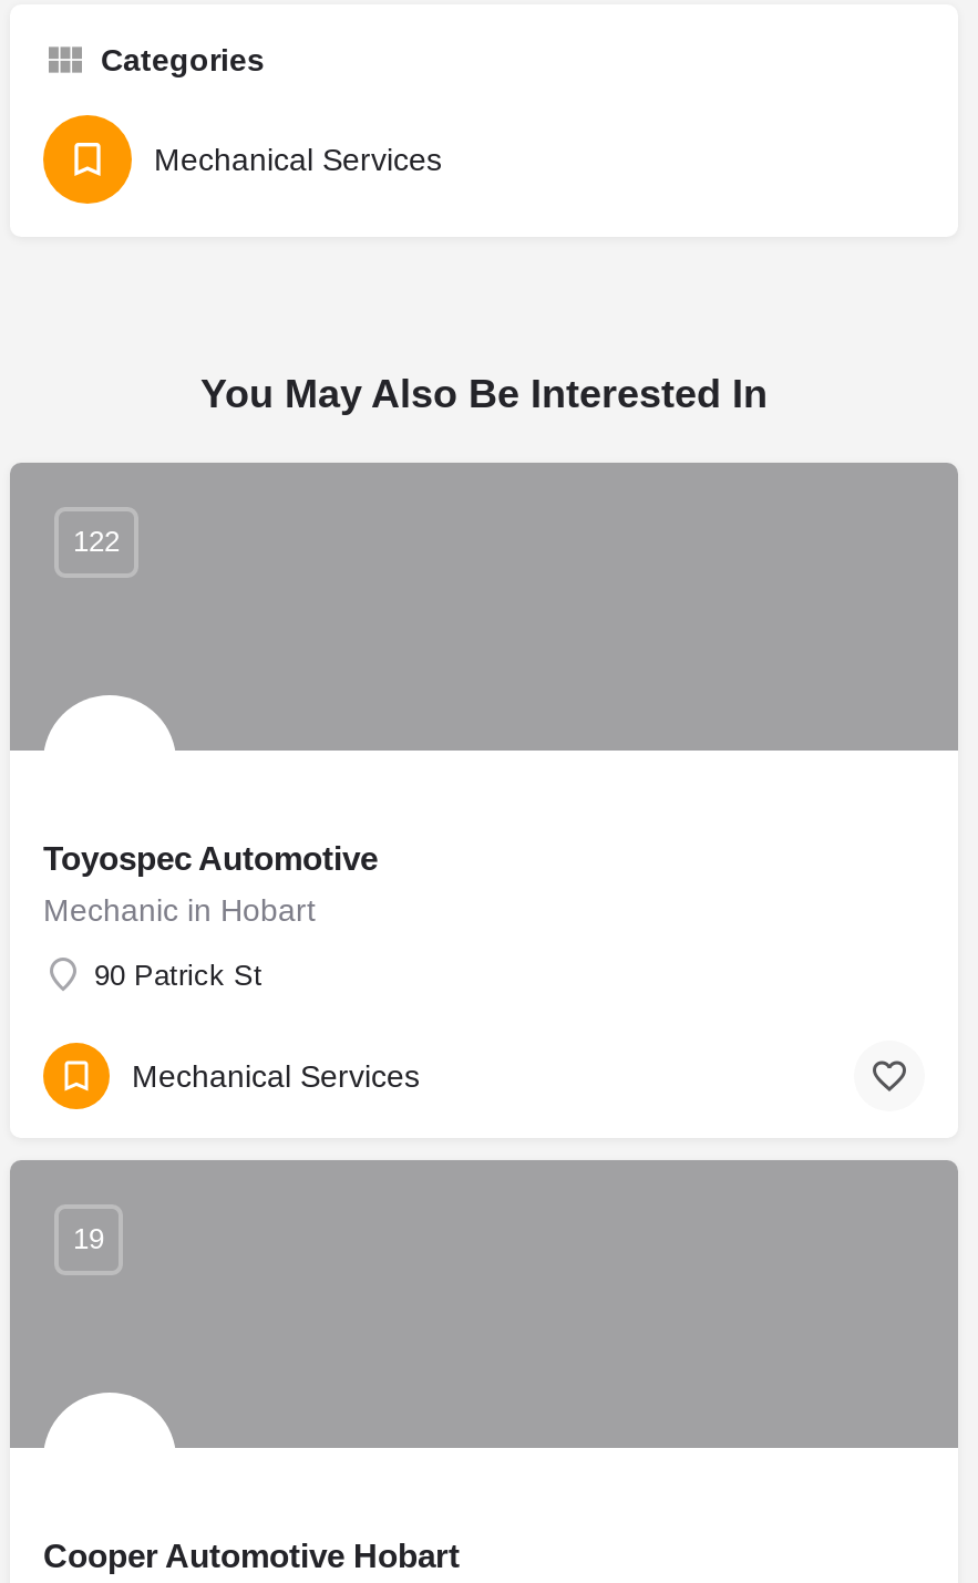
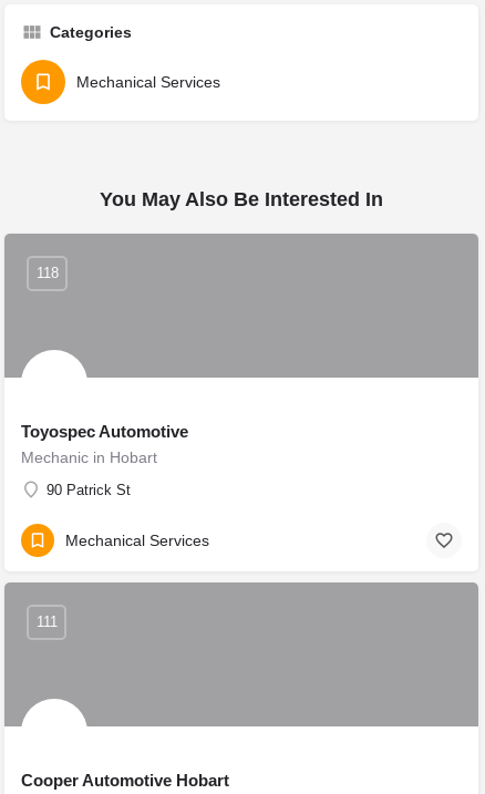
- 122
+ 118

- 19
+ 111
